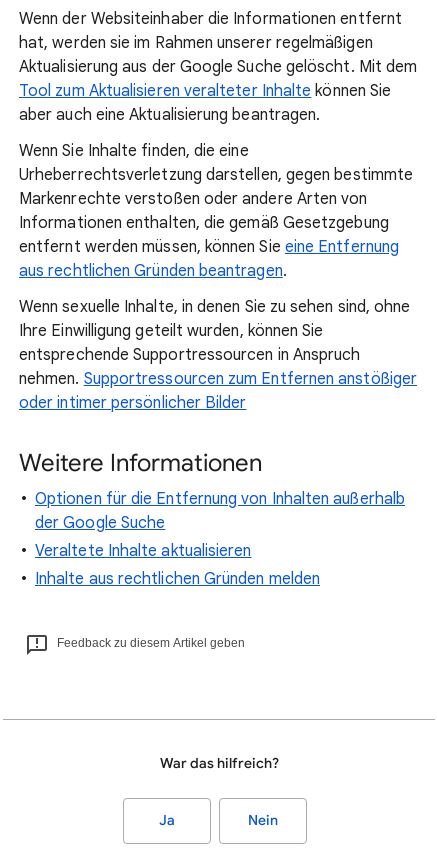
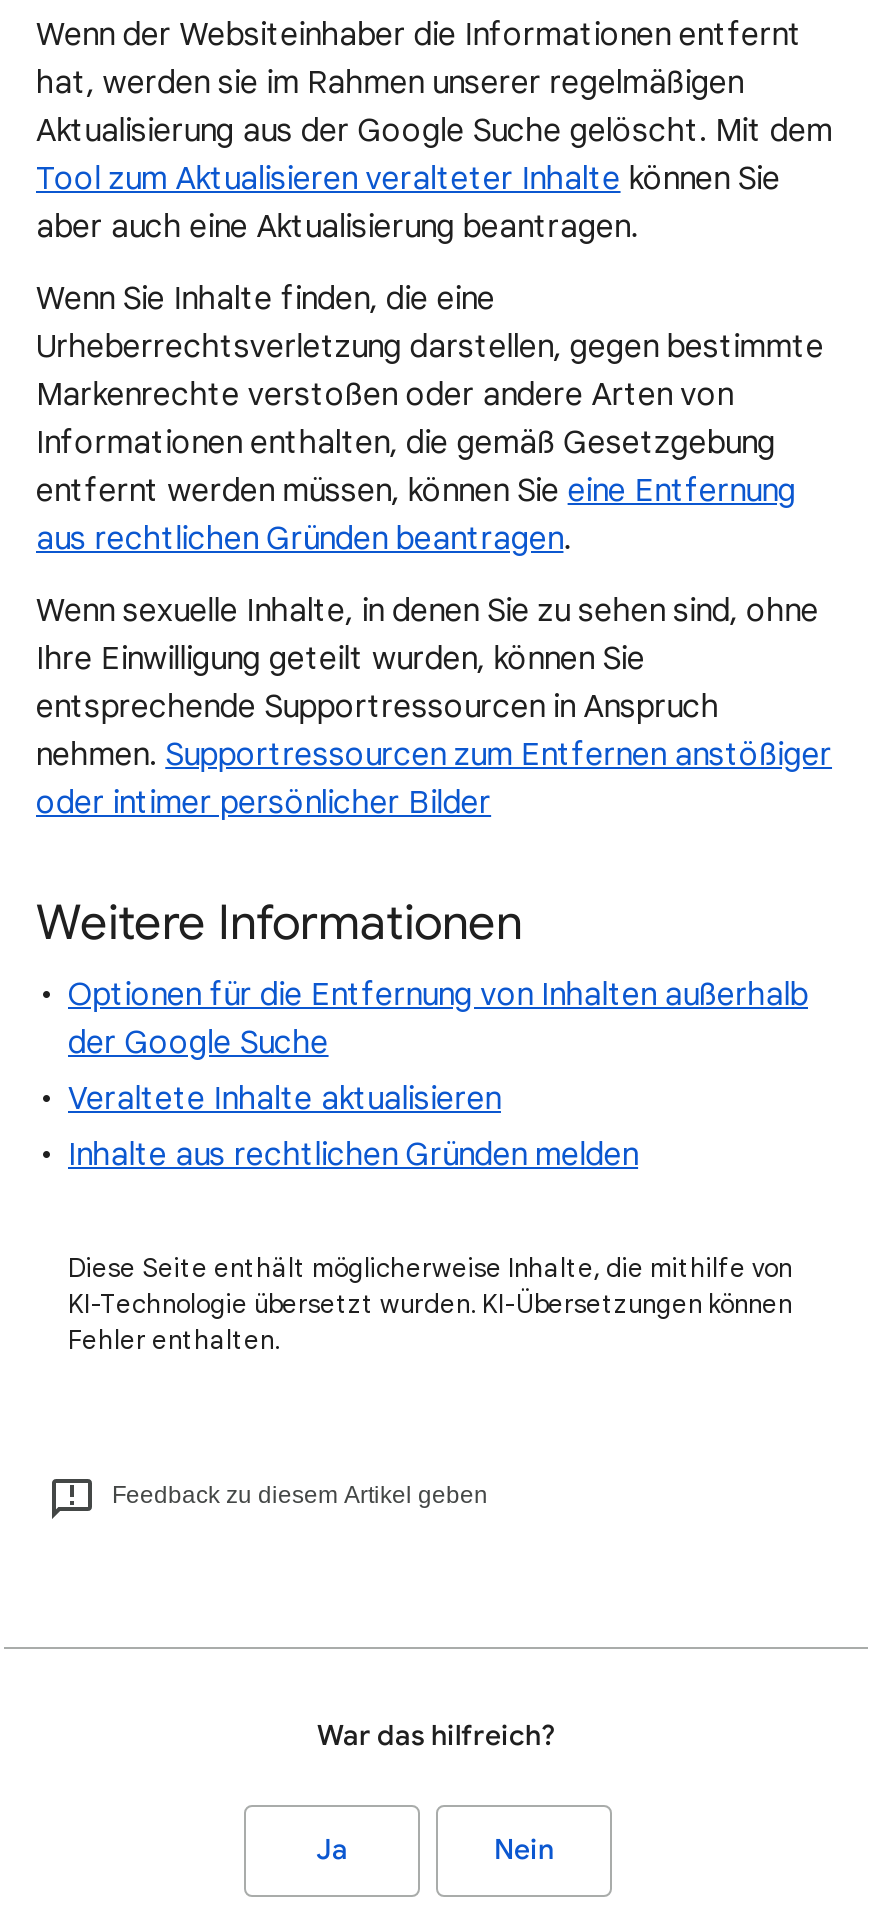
+ Diese Seite enthält möglicherweise Inhalte, die mithilfe von
+ KI-Technologie übersetzt wurden. KI-Übersetzungen können
+ Fehler enthalten.
